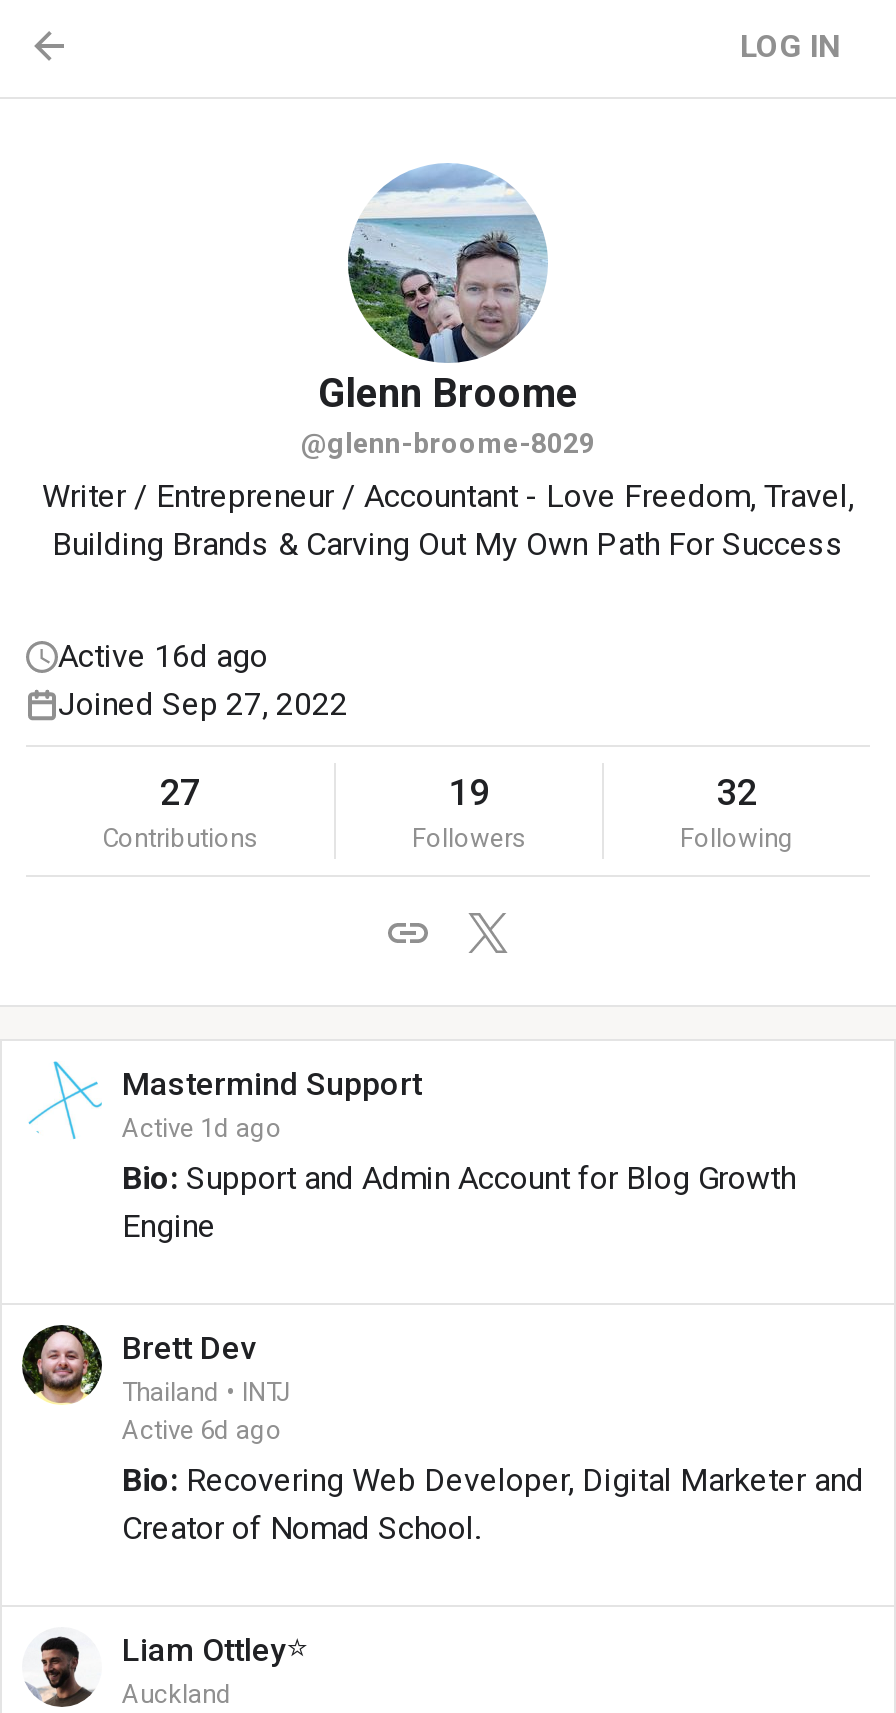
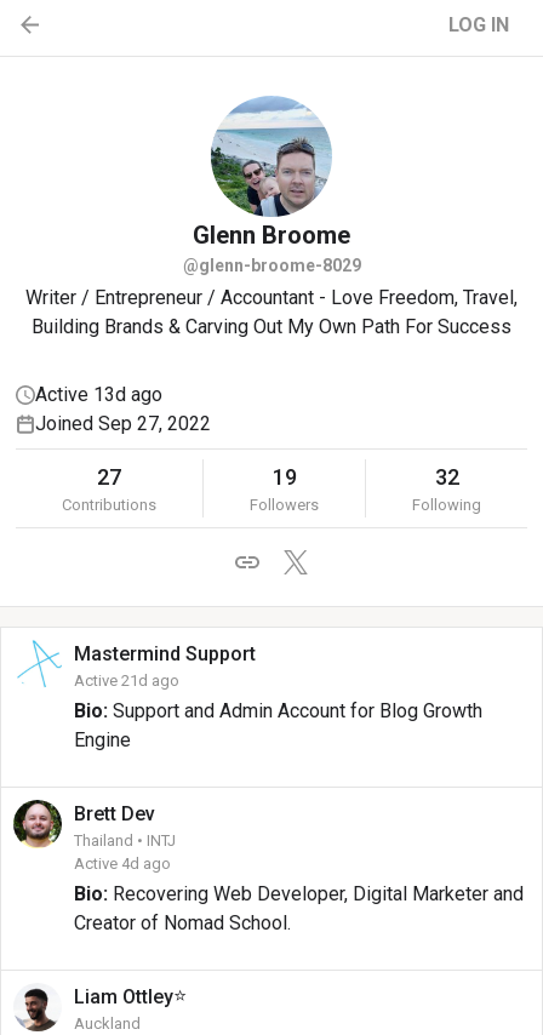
- Active 16d ago
+ Active 13d ago

- Active 1d ago
+ Active 21d ago

- Active 6d ago
+ Active 4d ago
